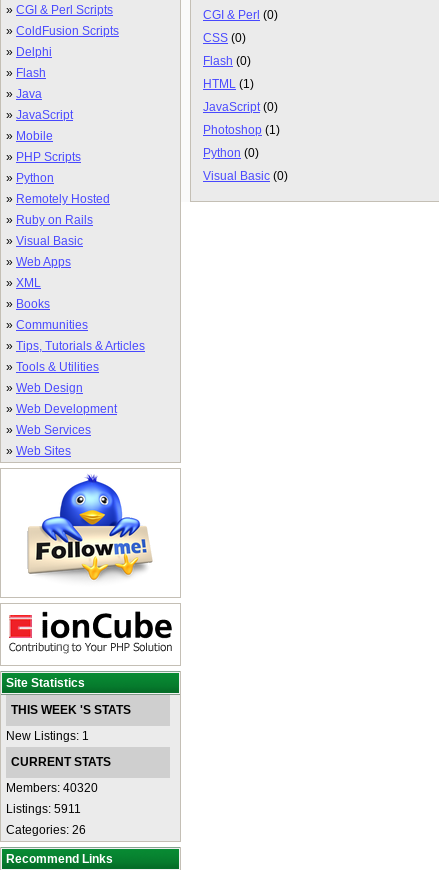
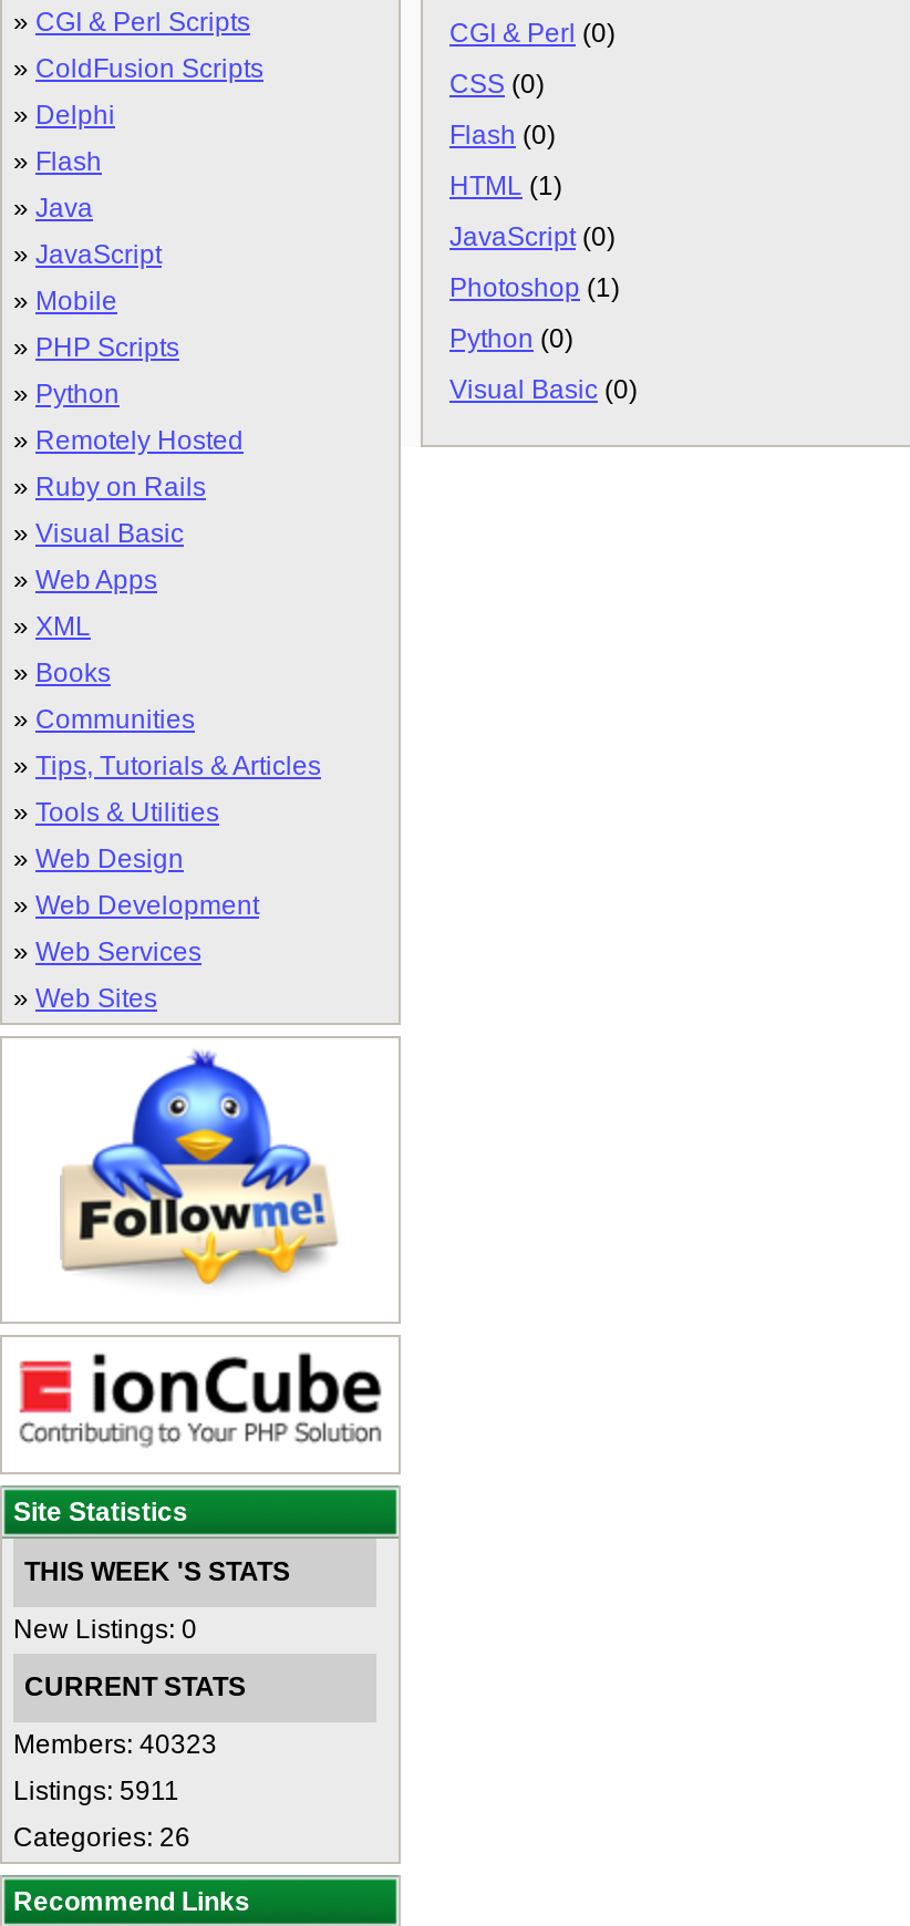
- New Listings: 1
+ New Listings: 0

- Members: 40320
+ Members: 40323
